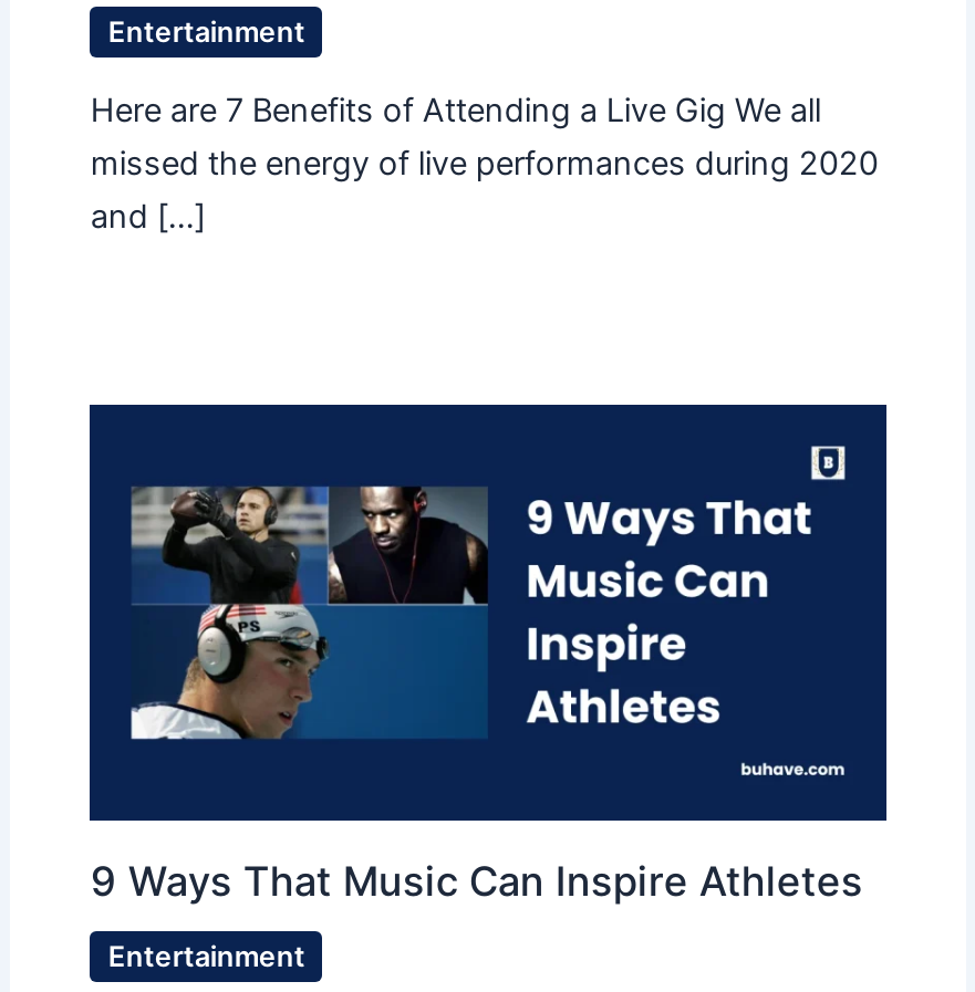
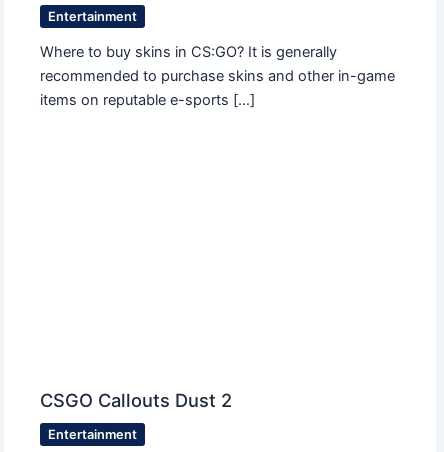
- Here are 7 Benefits of Attending a Live Gig We all
- missed the energy of live performances during 2020
- and […]
+ Where to buy skins in CS:GO? It is generally
+ recommended to purchase skins and other in-game
+ items on reputable e-sports […]

- [image]

- 9 Ways That Music Can Inspire Athletes
+ CSGO Callouts Dust 2
